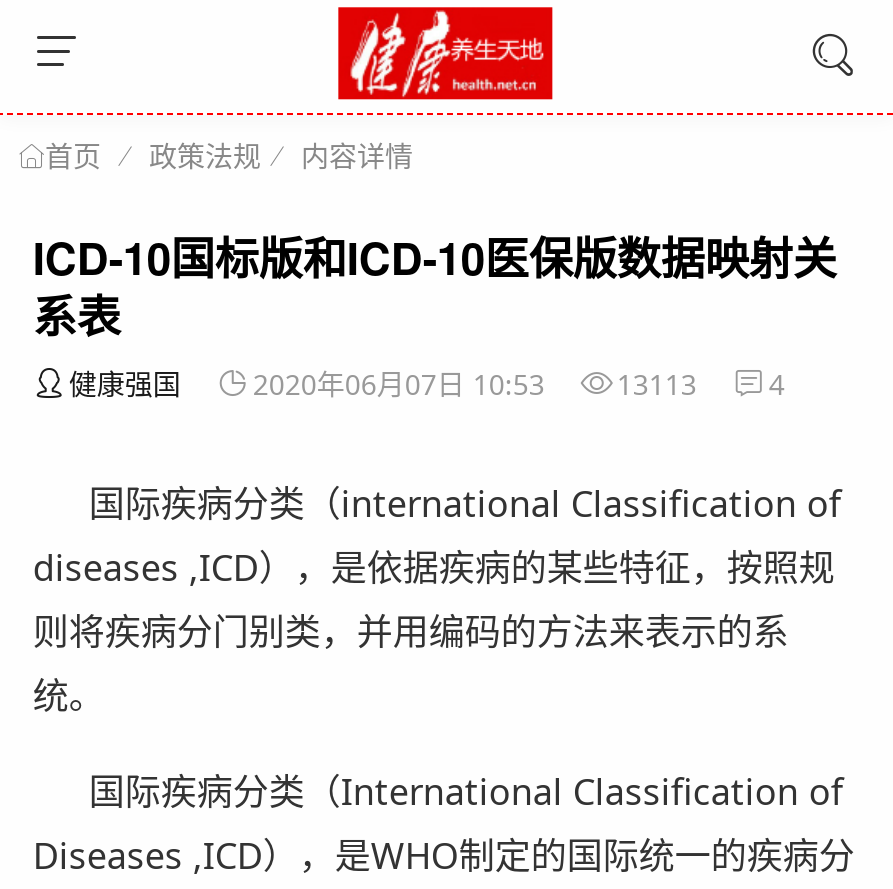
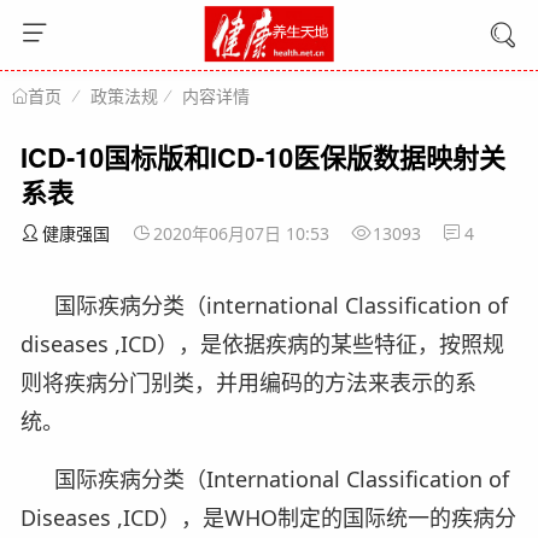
- 健康强国 2020年06月07日 10:53 13113 4
+ 健康强国 2020年06月07日 10:53 13093 4
